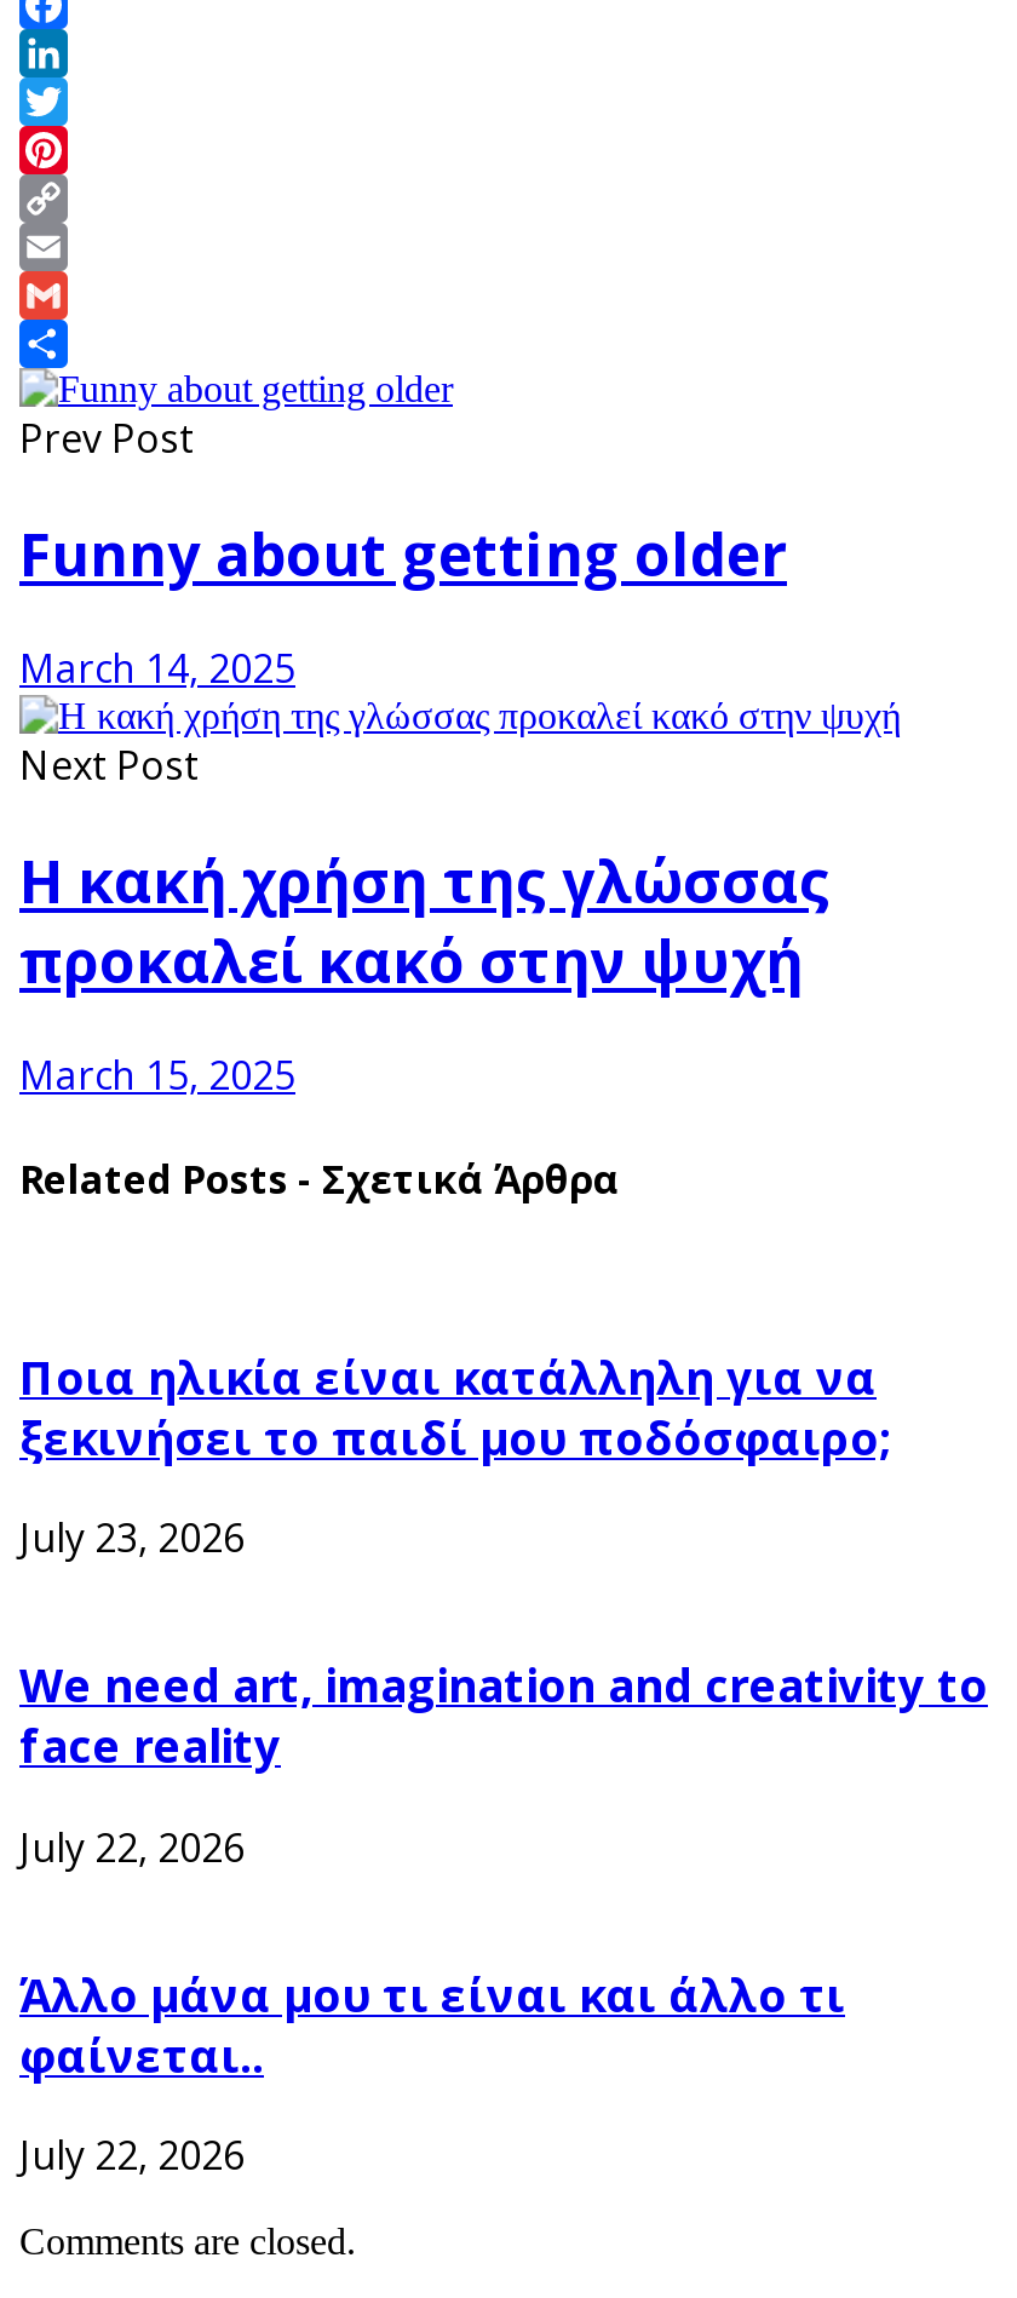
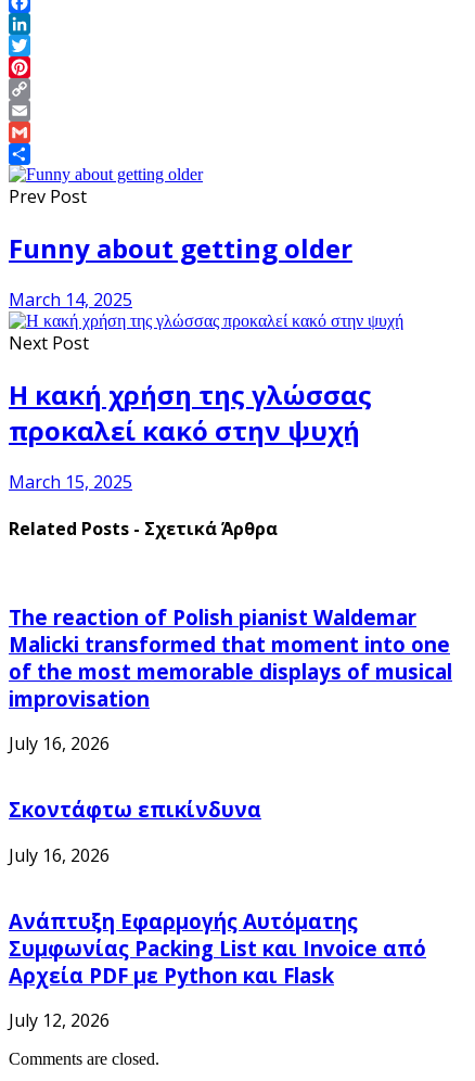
- Ποια ηλικία είναι κατάλληλη για να
- ξεκινήσει το παιδί μου ποδόσφαιρο;
+ The reaction of Polish pianist Waldemar
+ Malicki transformed that moment into one
+ of the most memorable displays of musical
+ improvisation

- July 23, 2026
+ July 16, 2026

- We need art, imagination and creativity to
- face reality
+ Σκοντάφτω επικίνδυνα

- July 22, 2026
+ July 16, 2026

- Άλλο μάνα μου τι είναι και άλλο τι
- φαίνεται..
+ Ανάπτυξη Εφαρμογής Αυτόματης
+ Συμφωνίας Packing List και Invoice από
+ Αρχεία PDF με Python και Flask

- July 22, 2026
+ July 12, 2026
